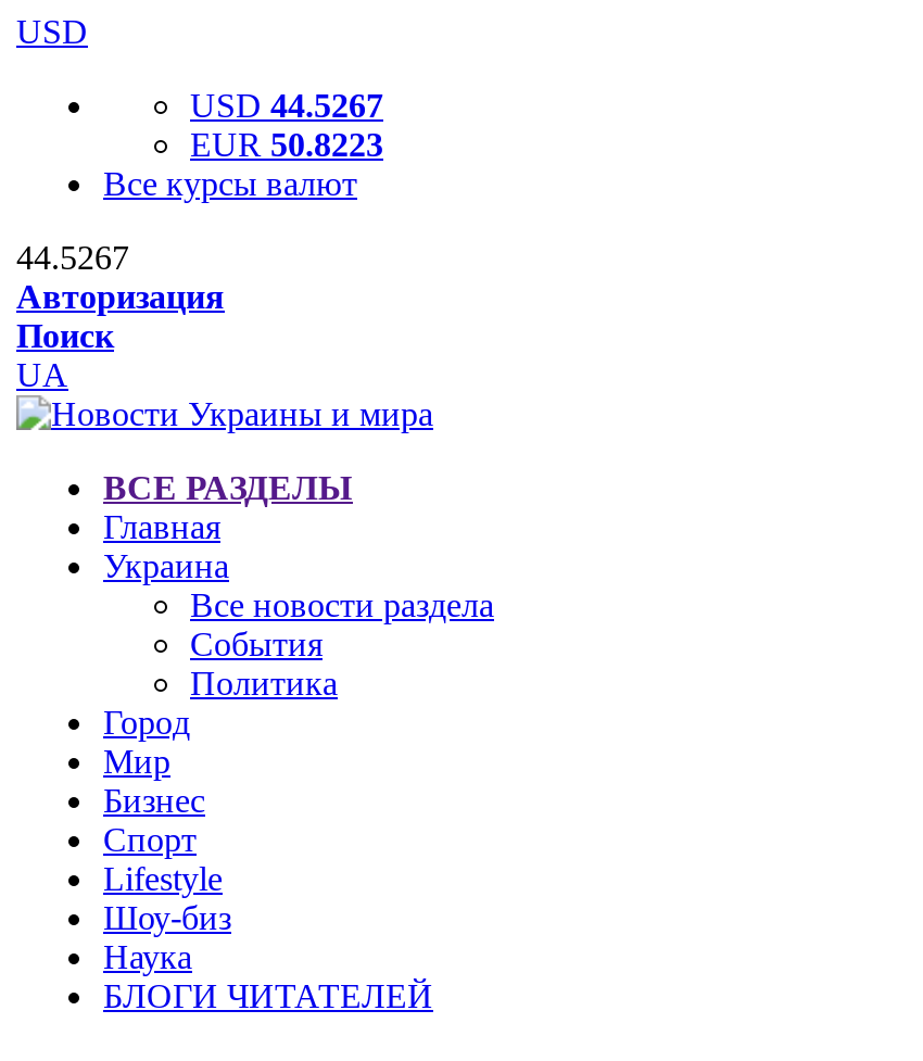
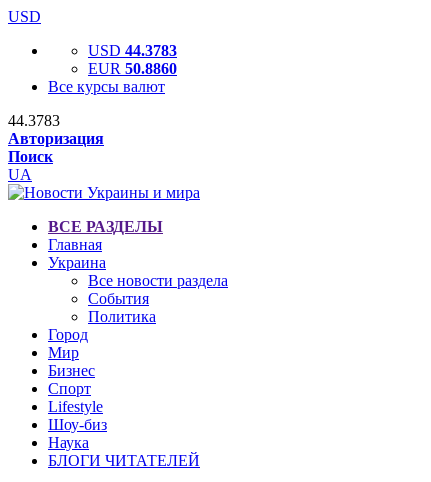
- USD 44.5267
+ USD 44.3783

- EUR 50.8223
+ EUR 50.8860

- 44.5267
+ 44.3783
